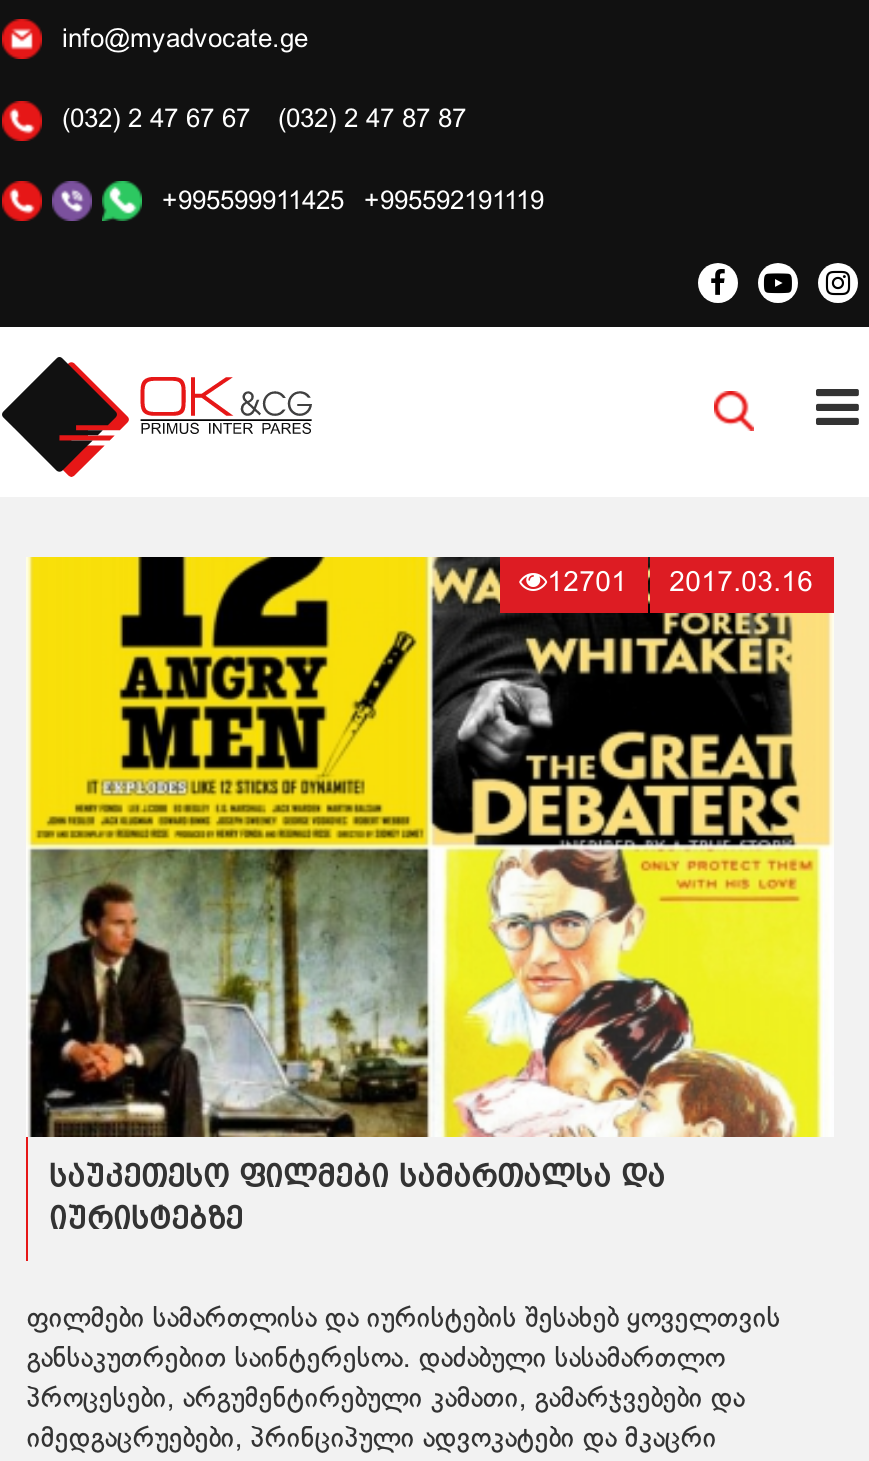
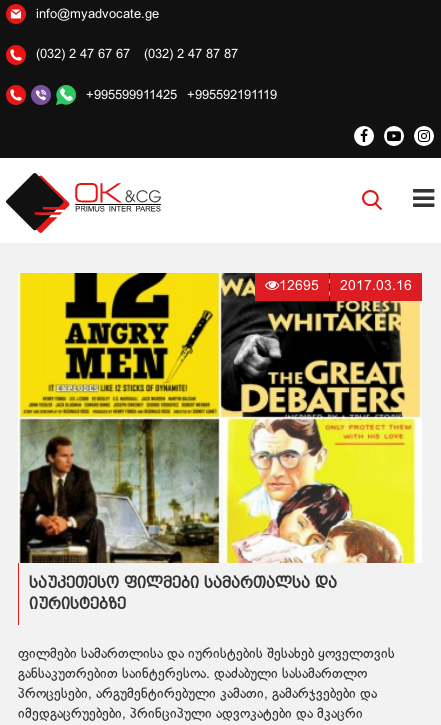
- 12701 2017.03.16
+ 12695 2017.03.16
